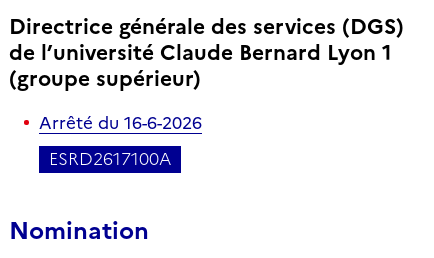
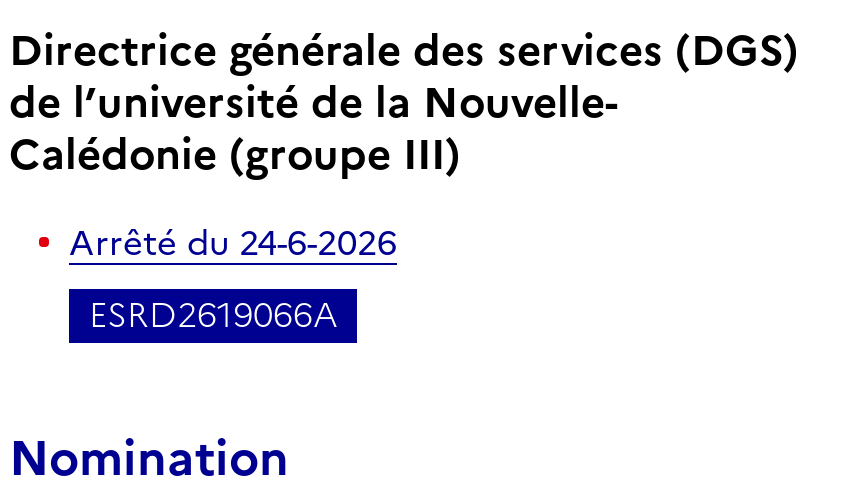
- de l’université Claude Bernard Lyon 1
- (groupe supérieur)
+ de l’université de la Nouvelle-
+ Calédonie (groupe III)

- Arrêté du 16-6-2026
+ Arrêté du 24-6-2026

- ESRD2617100A
+ ESRD2619066A
